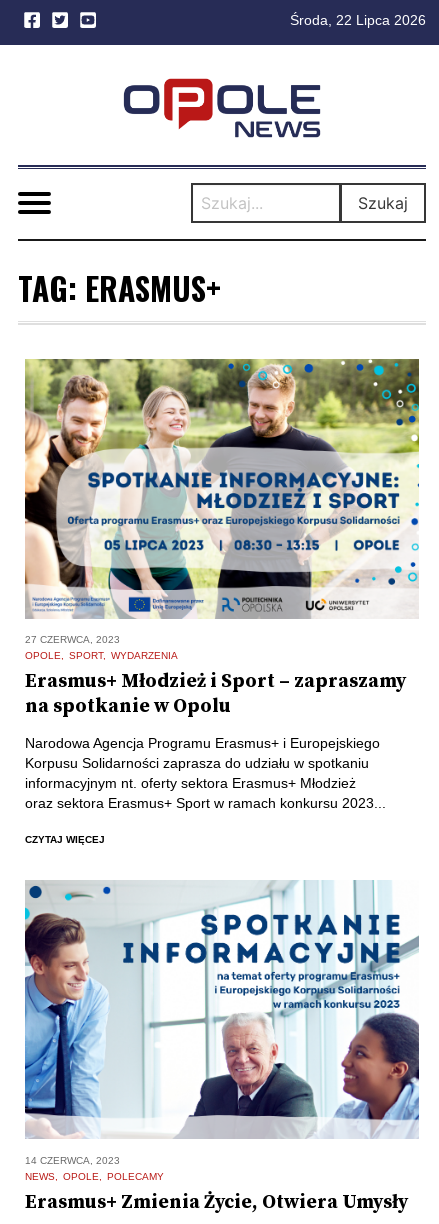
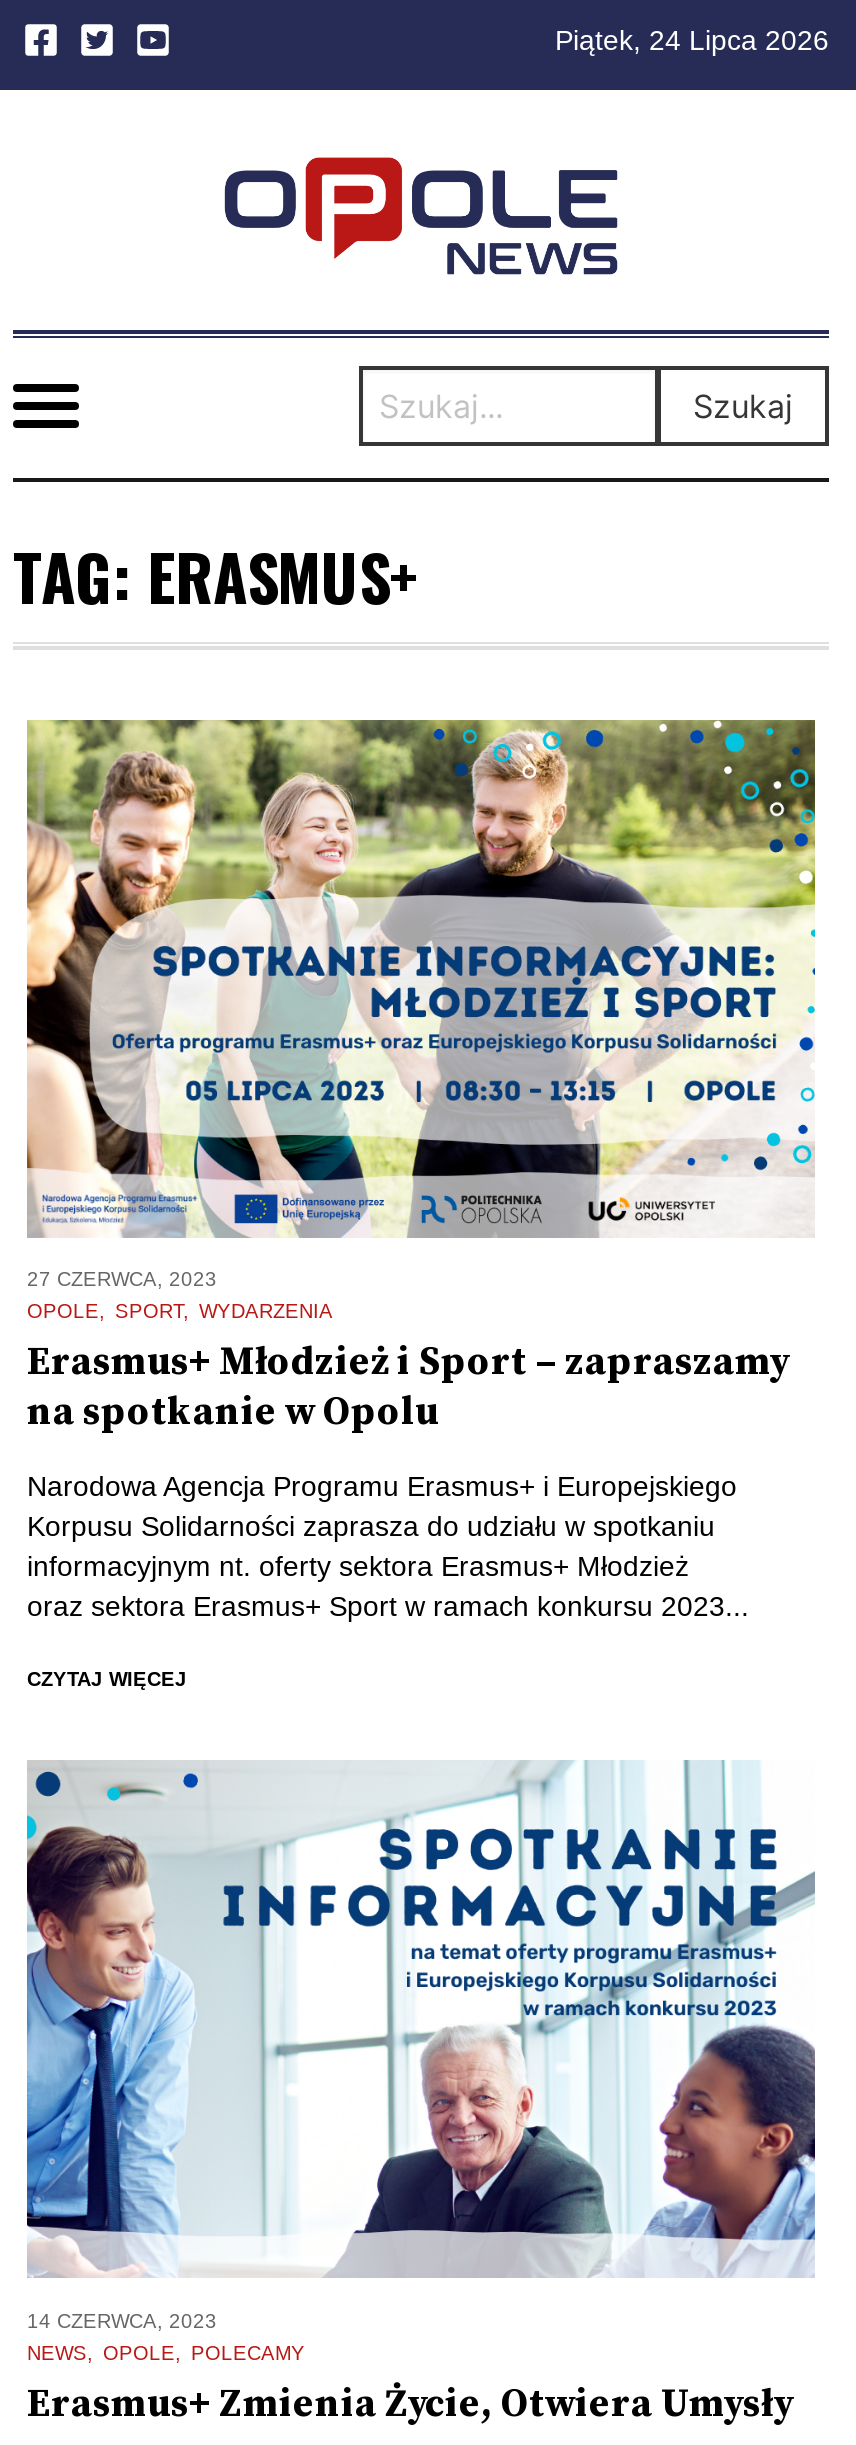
- Środa, 22 Lipca 2026
+ Piątek, 24 Lipca 2026
